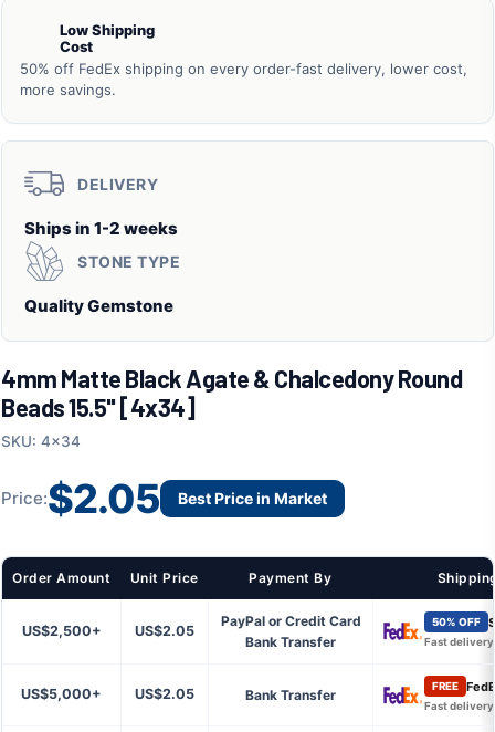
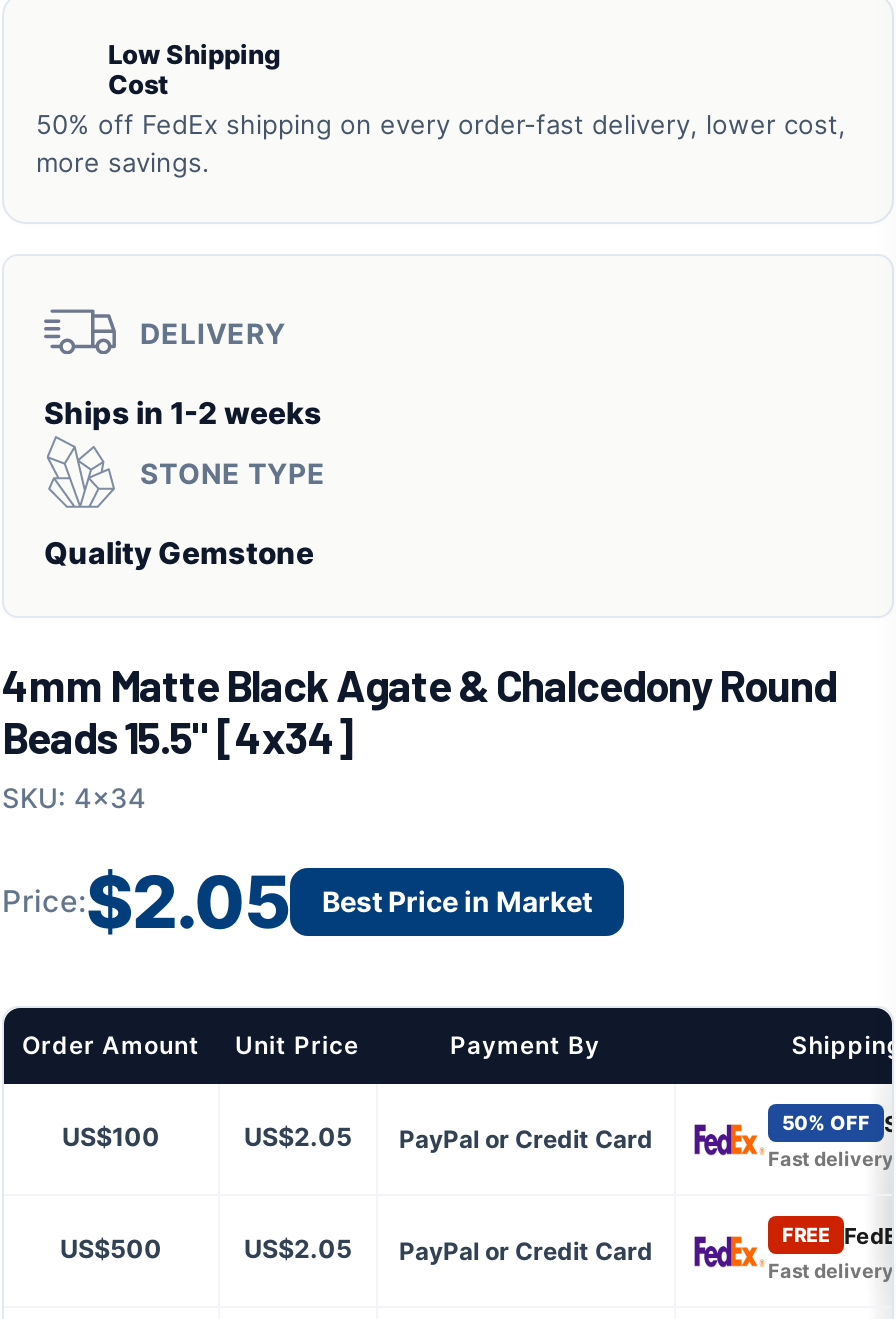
- US$2,500+
+ US$100

- Bank Transfer

- US$5,000+
+ US$500

- Bank Transfer
+ PayPal or Credit Card
